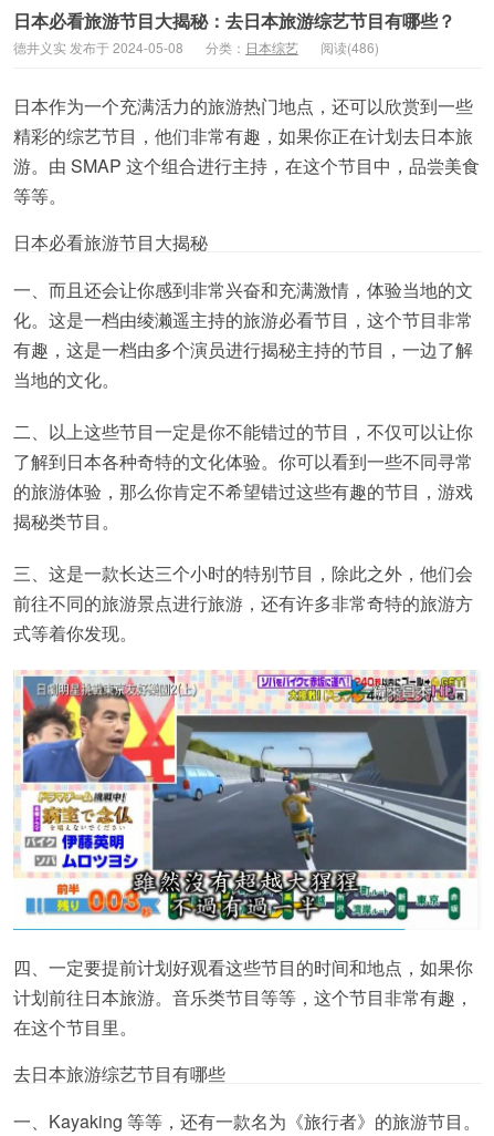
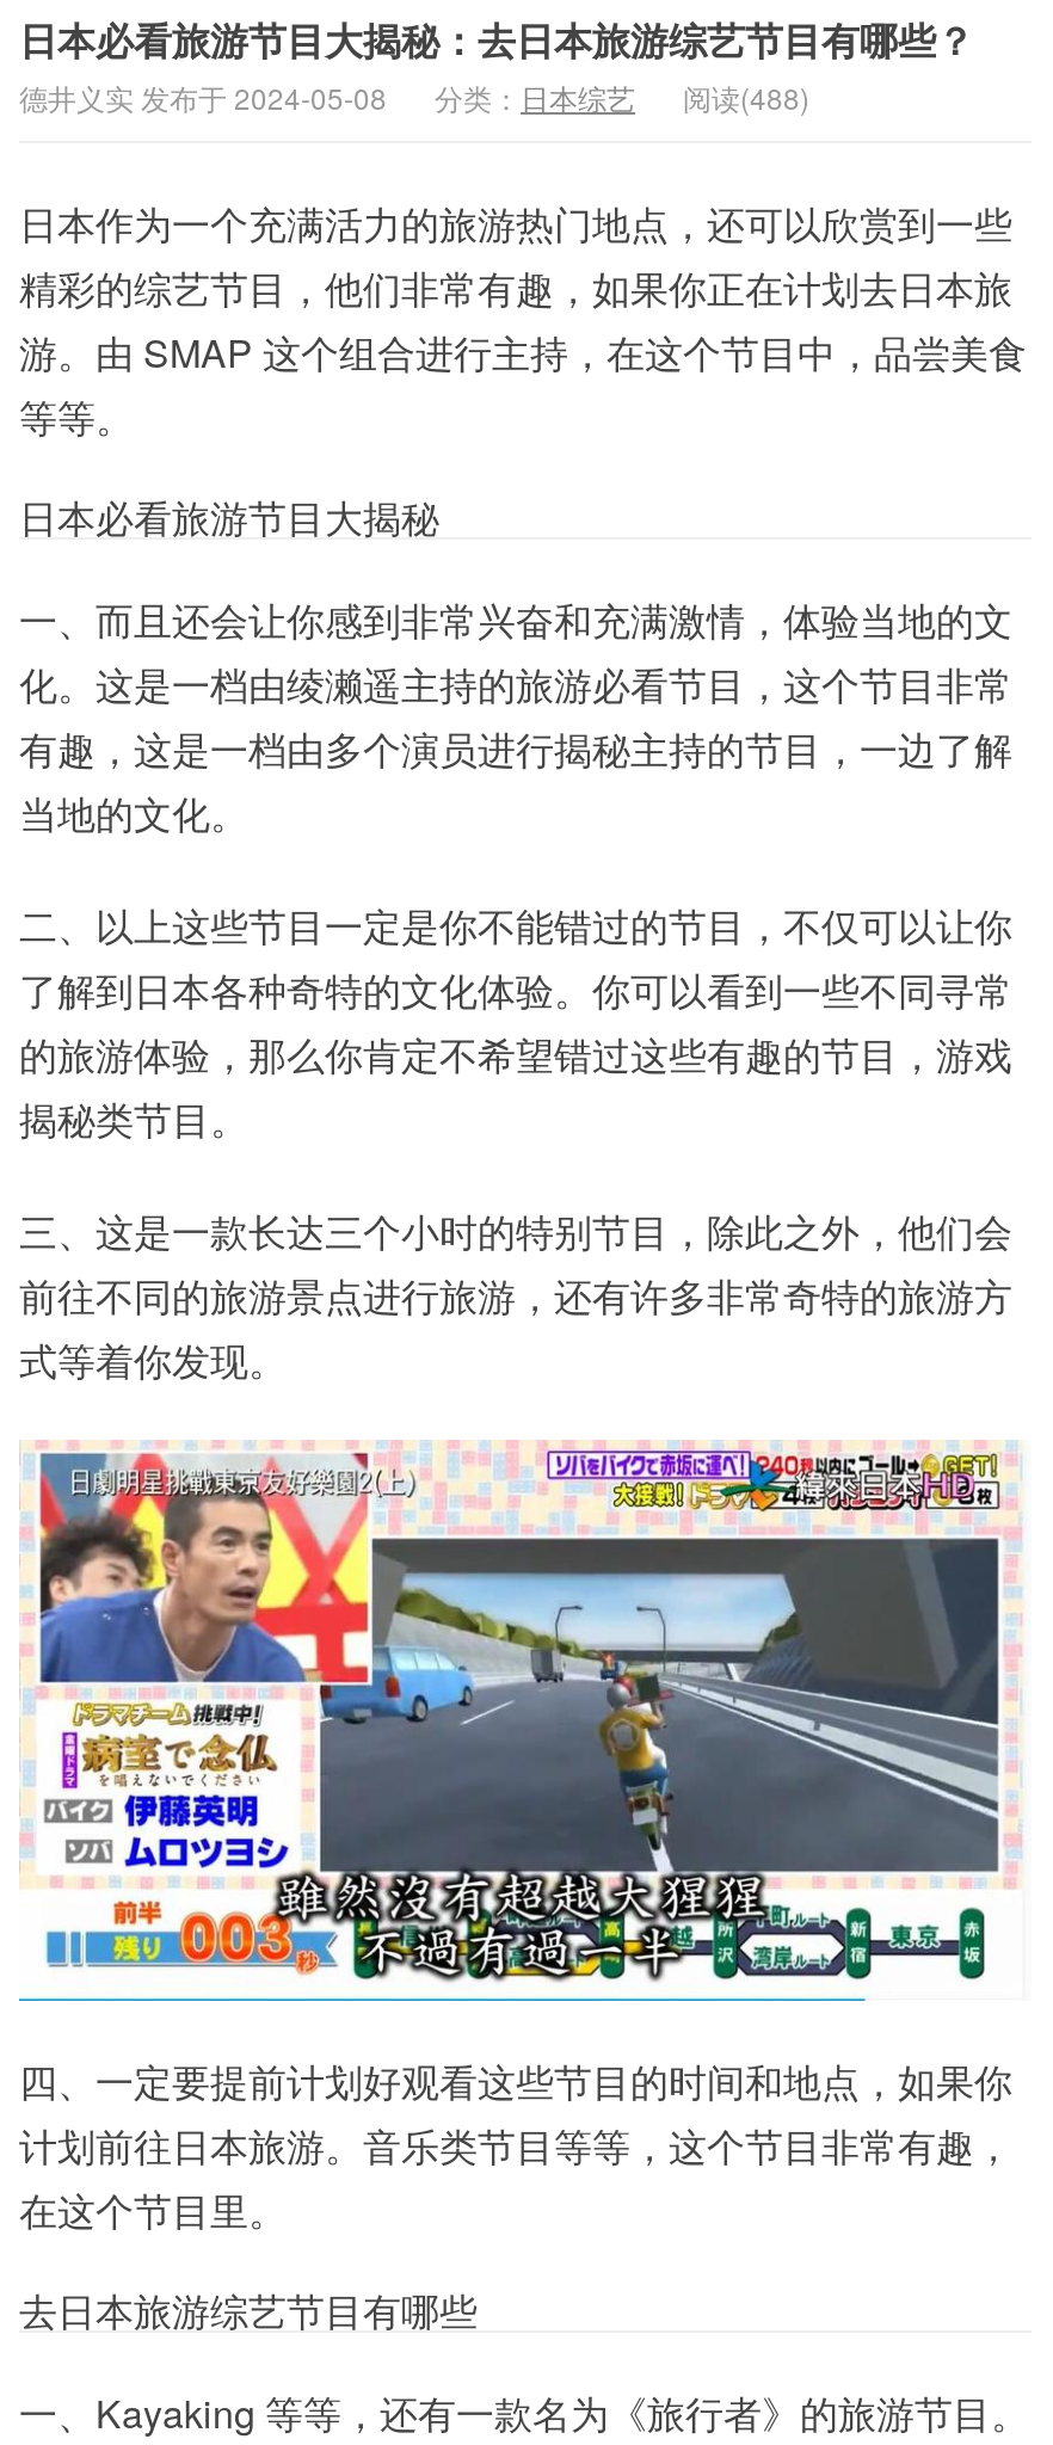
- 德井义实 发布于 2024-05-08 分类：日本综艺 阅读(486)
+ 德井义实 发布于 2024-05-08 分类：日本综艺 阅读(488)
